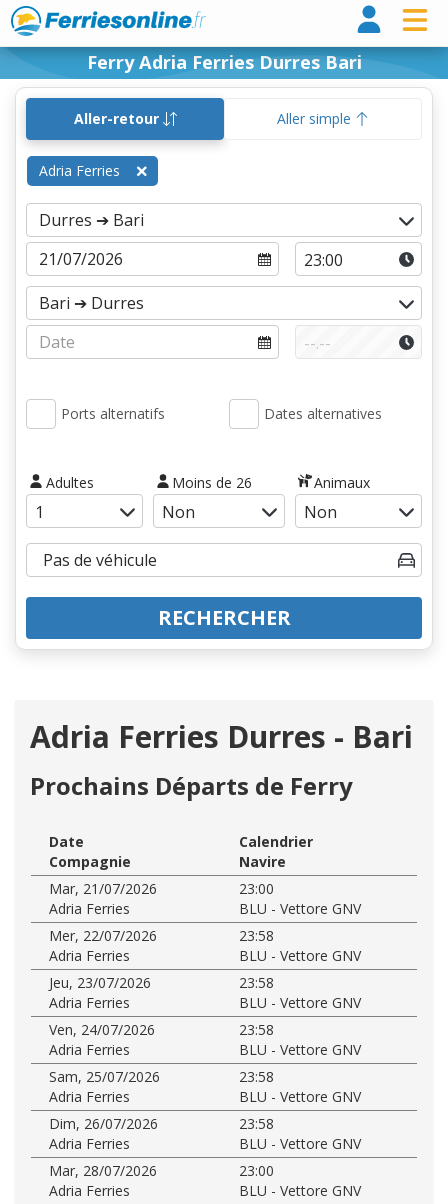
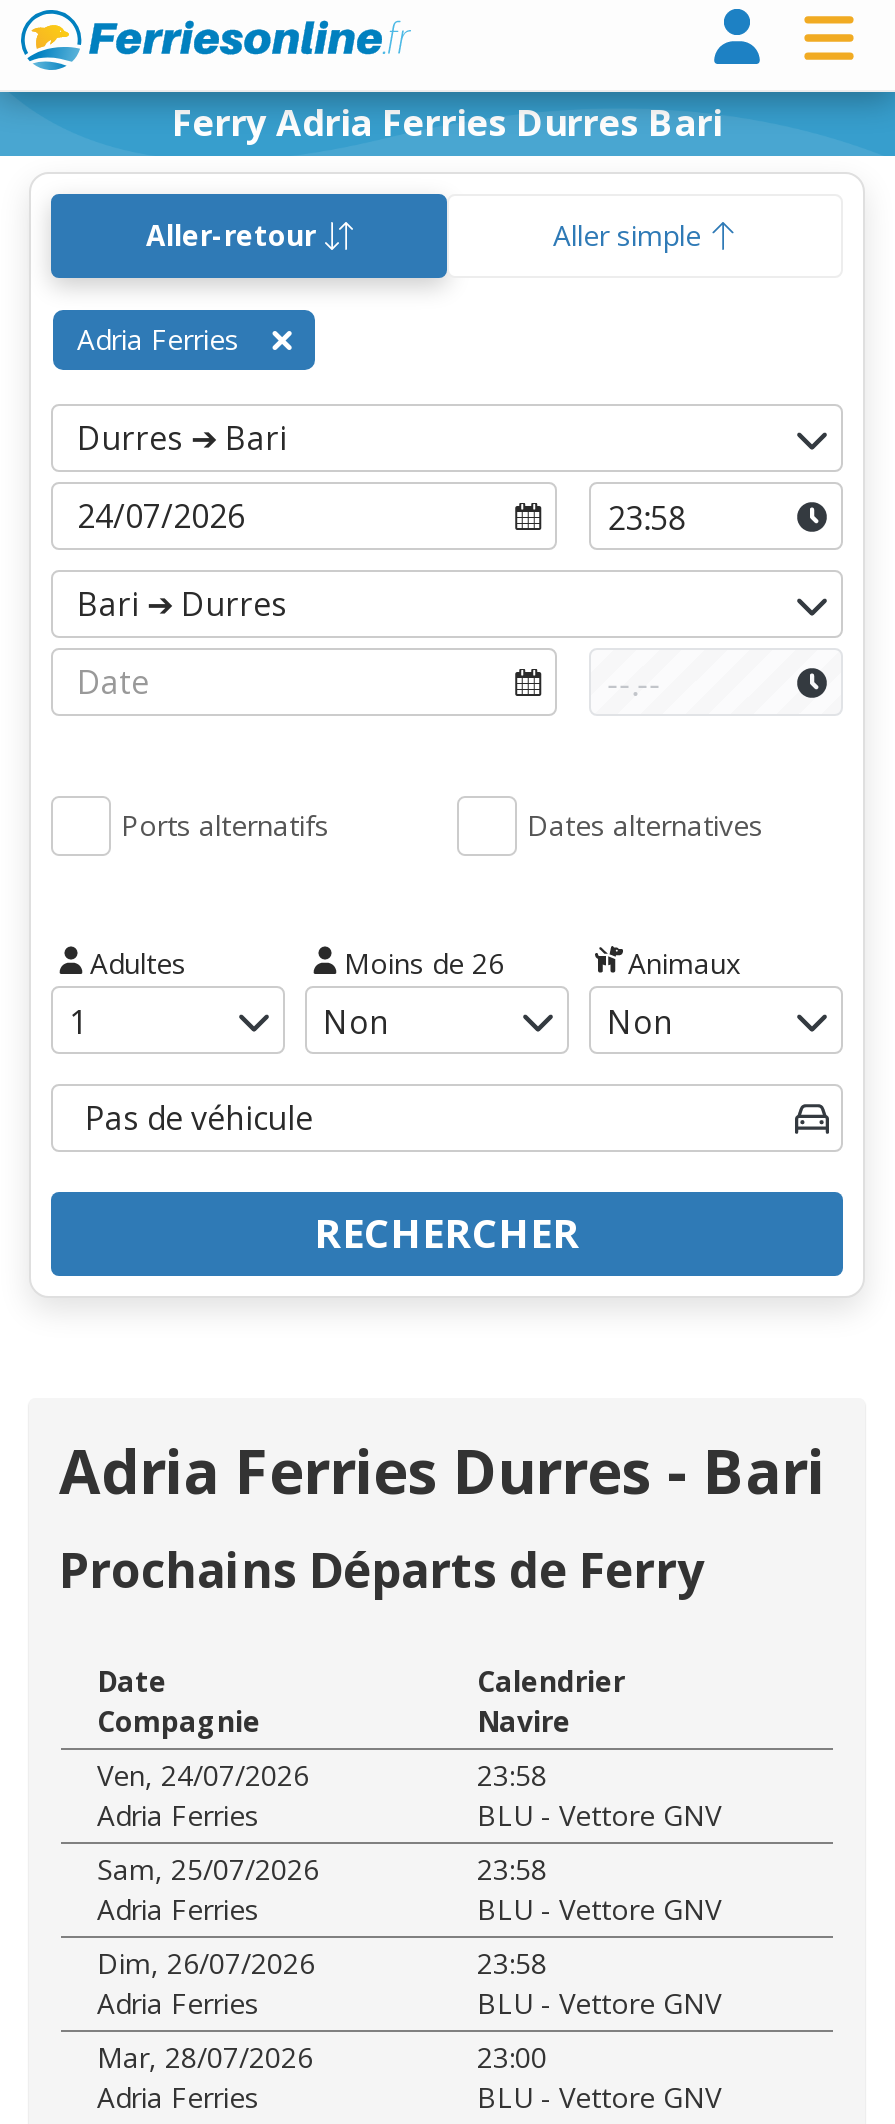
- Mar, 21/07/2026
- 23:00
- Adria Ferries
- BLU - Vettore GNV
- Mer, 22/07/2026
- 23:58
- Adria Ferries
- BLU - Vettore GNV
- Jeu, 23/07/2026
- 23:58
- Adria Ferries
- BLU - Vettore GNV
